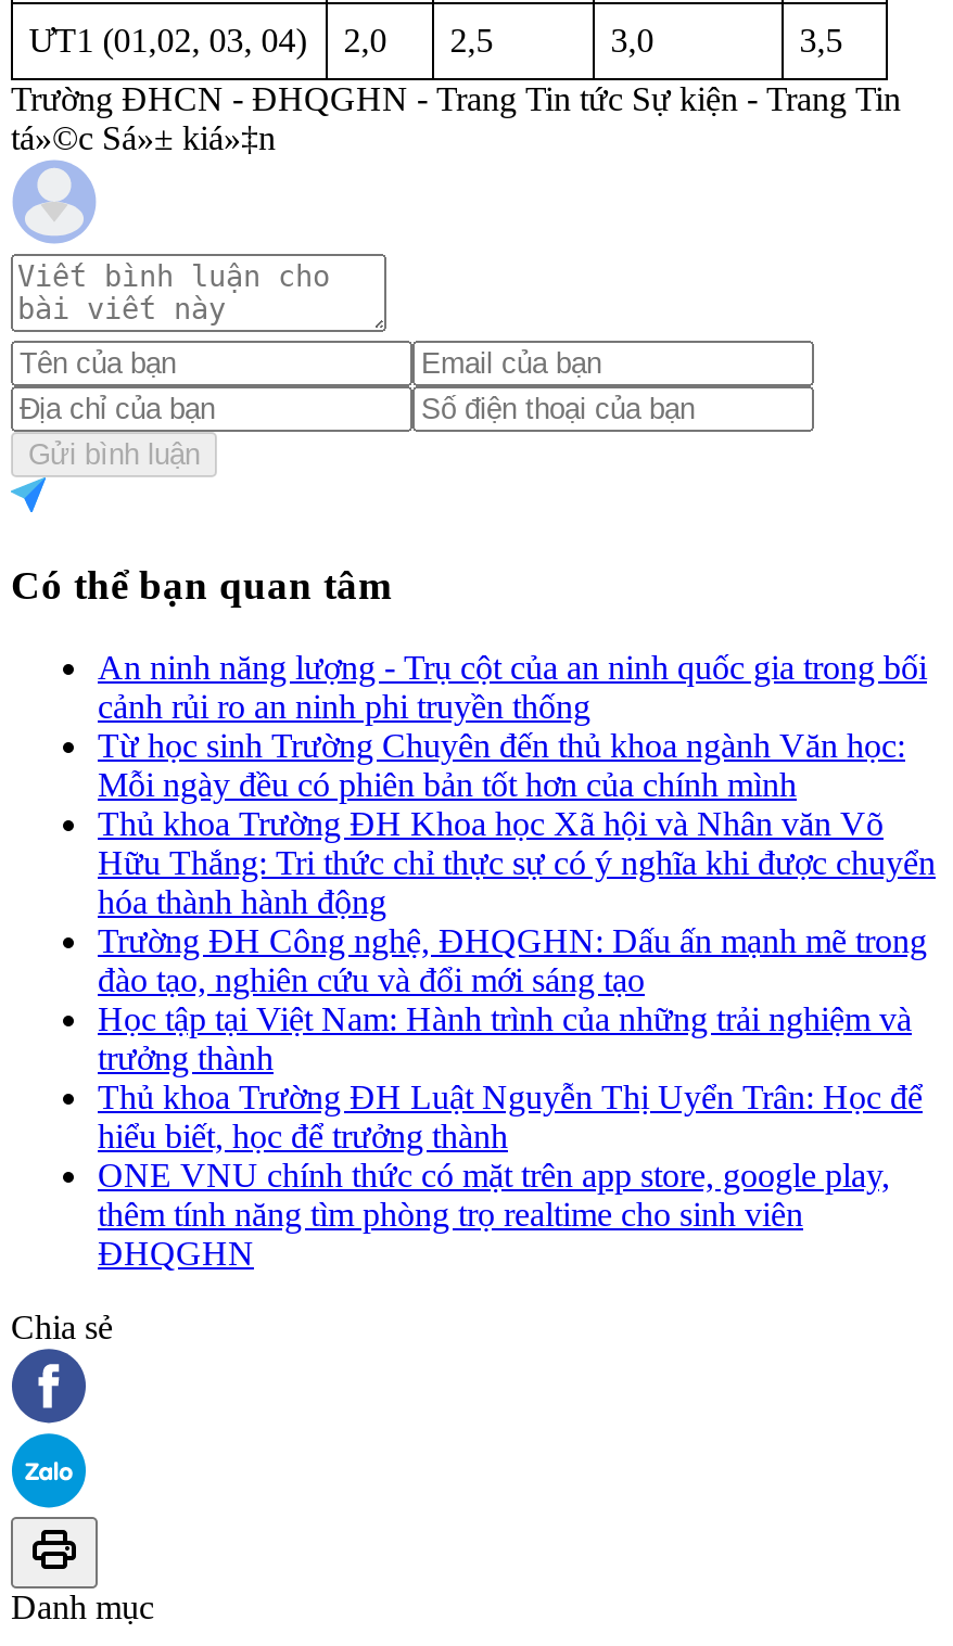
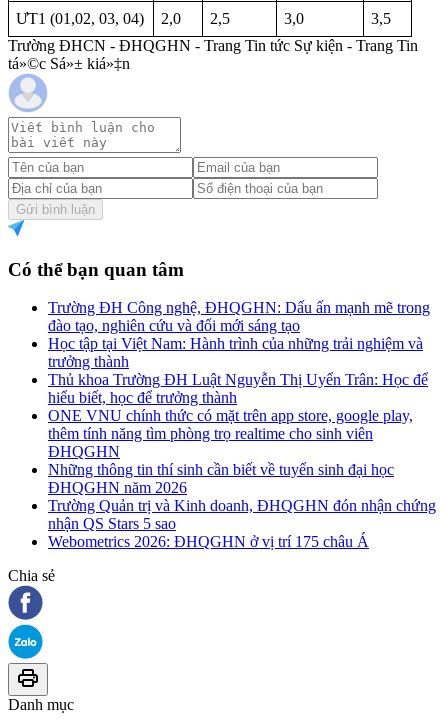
- An ninh năng lượng - Trụ cột của an ninh quốc gia trong bối
- cảnh rủi ro an ninh phi truyền thống
- Từ học sinh Trường Chuyên đến thủ khoa ngành Văn học:
- Mỗi ngày đều có phiên bản tốt hơn của chính mình
- Thủ khoa Trường ĐH Khoa học Xã hội và Nhân văn Võ
- Hữu Thắng: Tri thức chỉ thực sự có ý nghĩa khi được chuyển
- hóa thành hành động

moved up: Trường ĐH Công nghệ, ĐHQGHN: Dấu ấn mạnh mẽ trong | đào tạo, nghiên cứu và đổi mới sáng tạo | Học tập tại Việt Nam: Hành trình của những trải nghiệm và | ... | thêm tính năng tìm phòng trọ realtime cho sinh viên | ĐHQGHN

+ Những thông tin thí sinh cần biết về tuyển sinh đại học
+ ĐHQGHN năm 2026
+ Trường Quản trị và Kinh doanh, ĐHQGHN đón nhận chứng
+ nhận QS Stars 5 sao
+ Webometrics 2026: ĐHQGHN ở vị trí 175 châu Á
